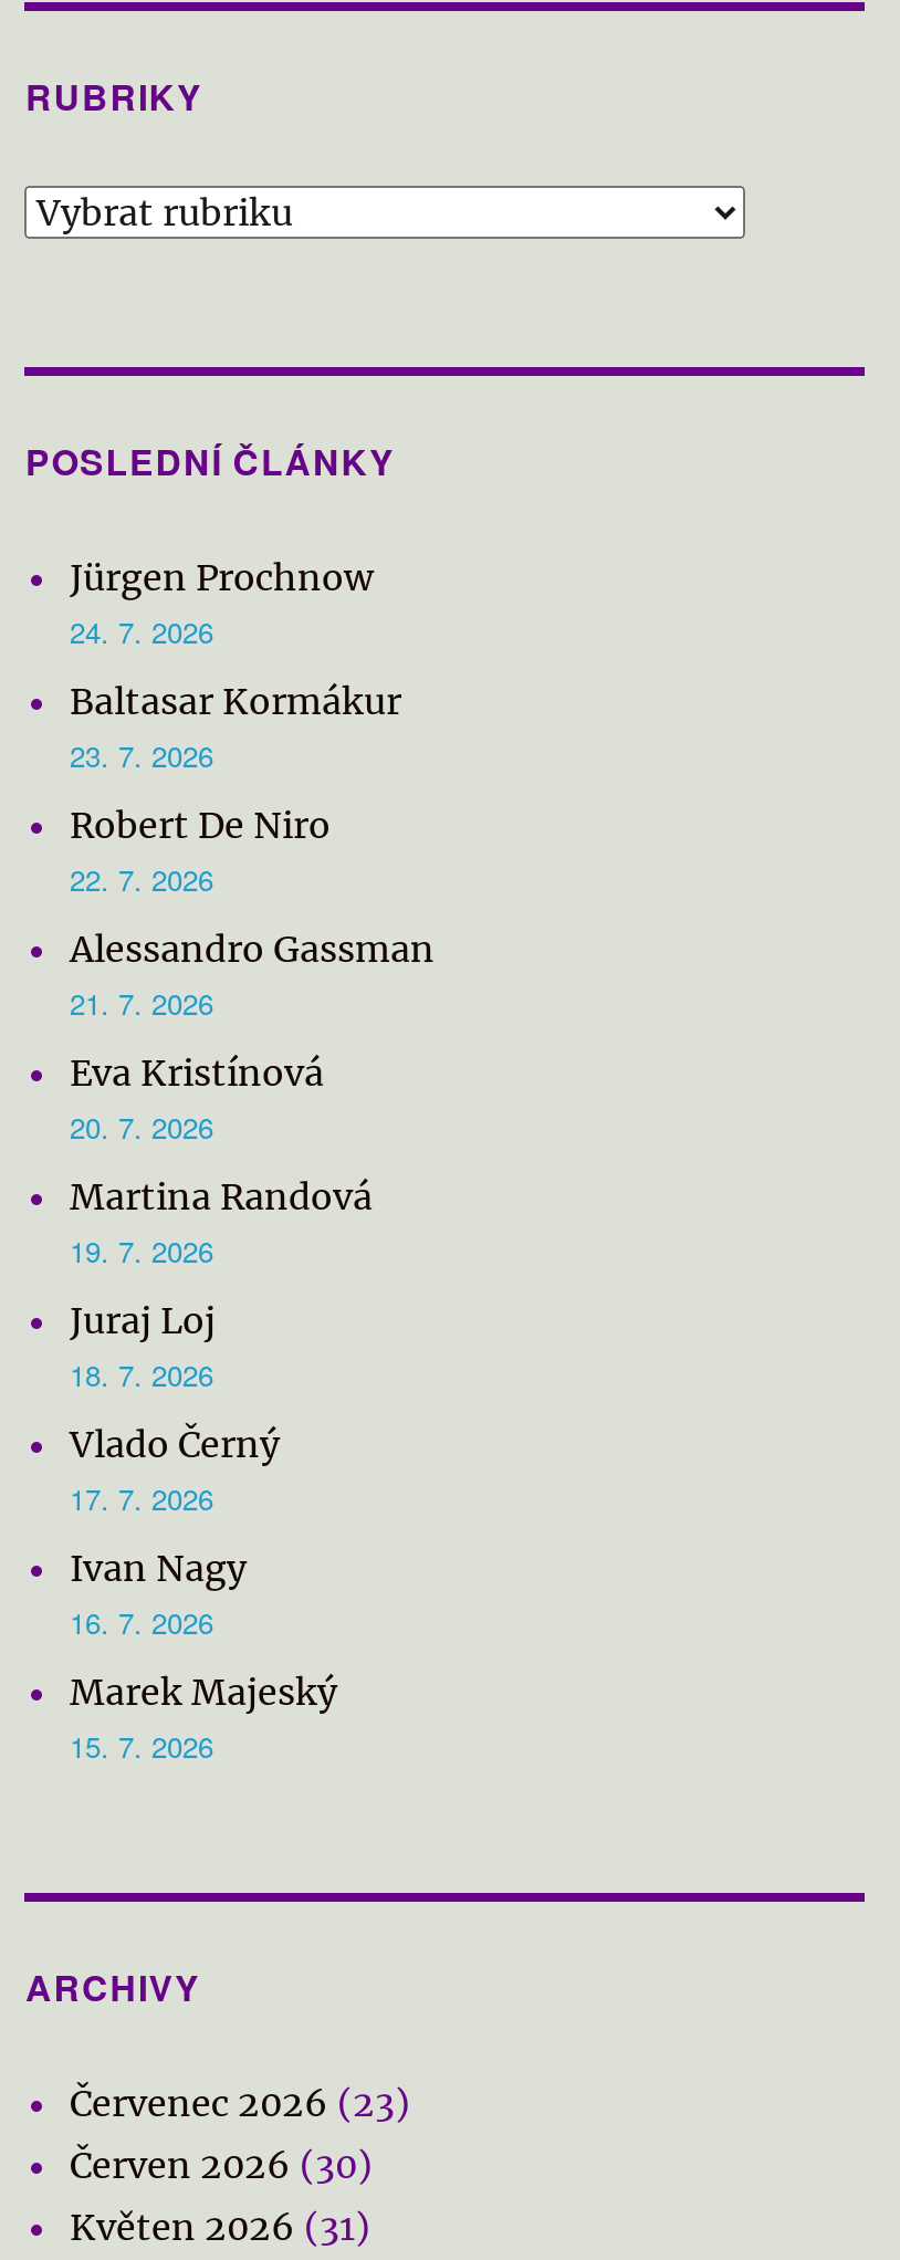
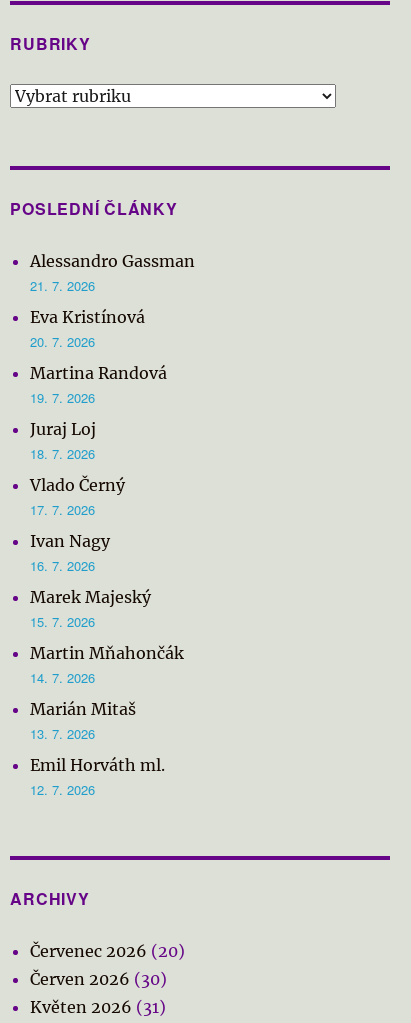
- Jürgen Prochnow
- 24. 7. 2026
- Baltasar Kormákur
- 23. 7. 2026
- Robert De Niro
- 22. 7. 2026

moved up: Alessandro Gassman | 21. 7. 2026 | Eva Kristínová | ... | Marek Majeský | 15. 7. 2026

+ Martin Mňahončák
+ 14. 7. 2026
+ Marián Mitaš
+ 13. 7. 2026
+ Emil Horváth ml.
+ 12. 7. 2026

- Červenec 2026 (23)
+ Červenec 2026 (20)
